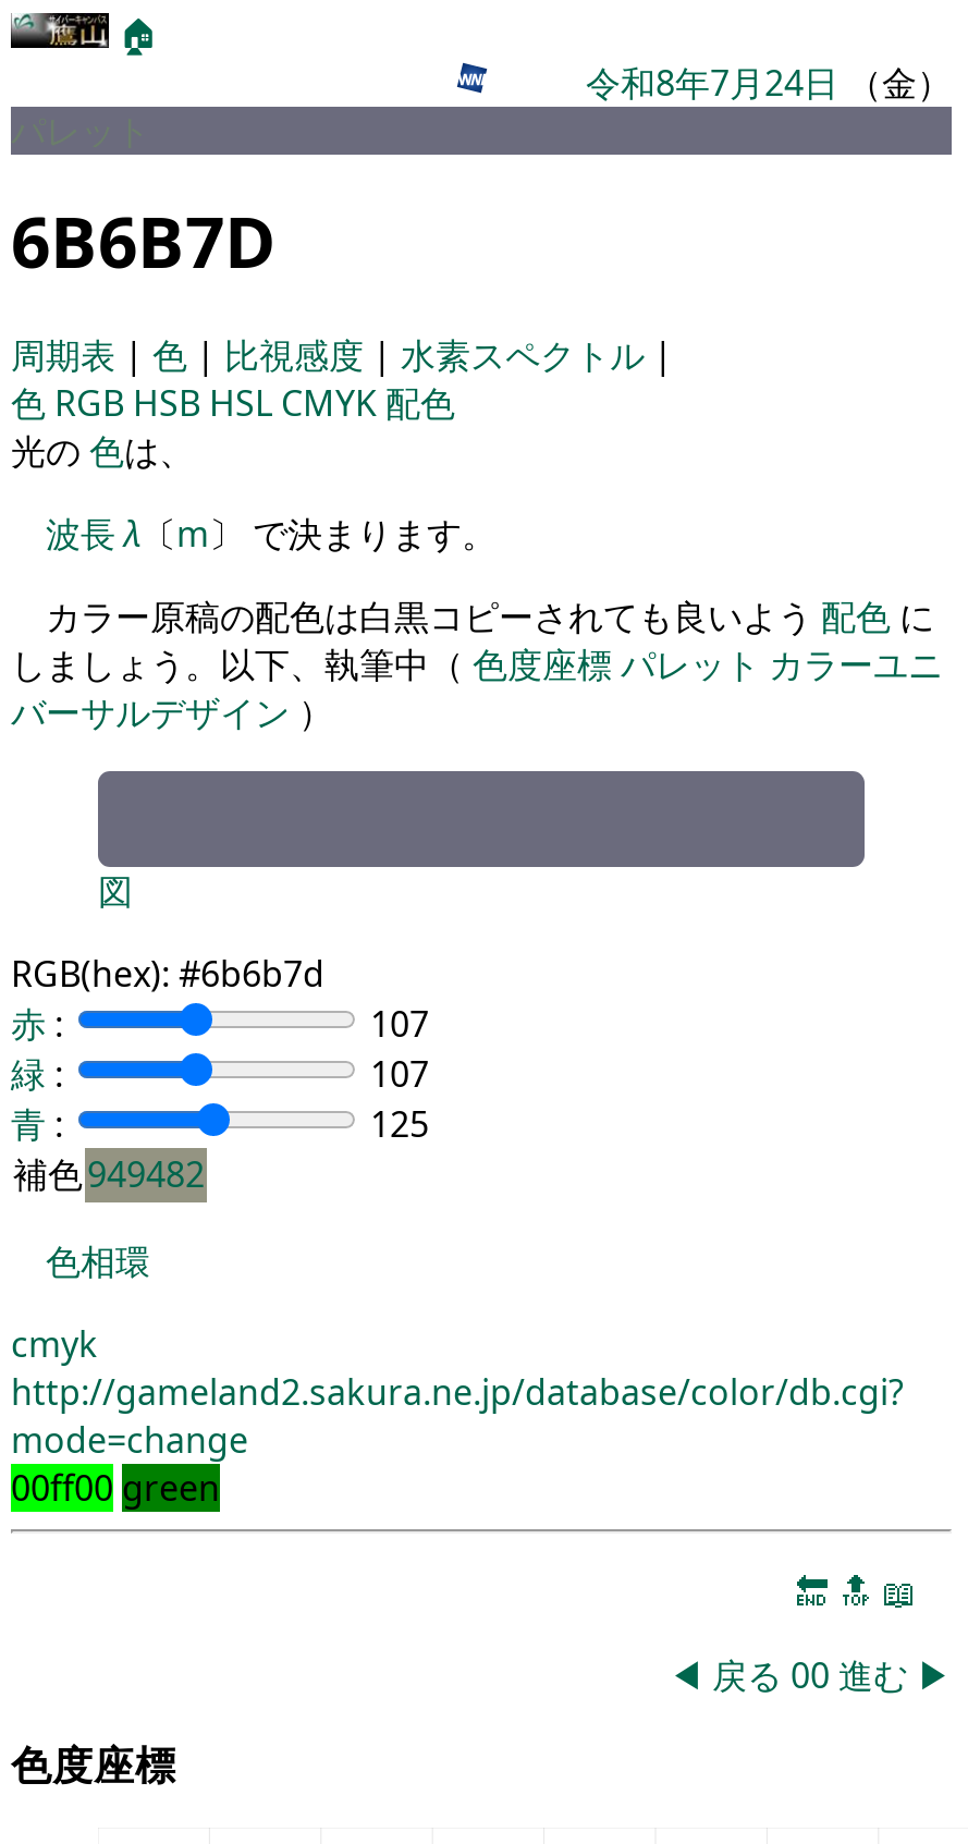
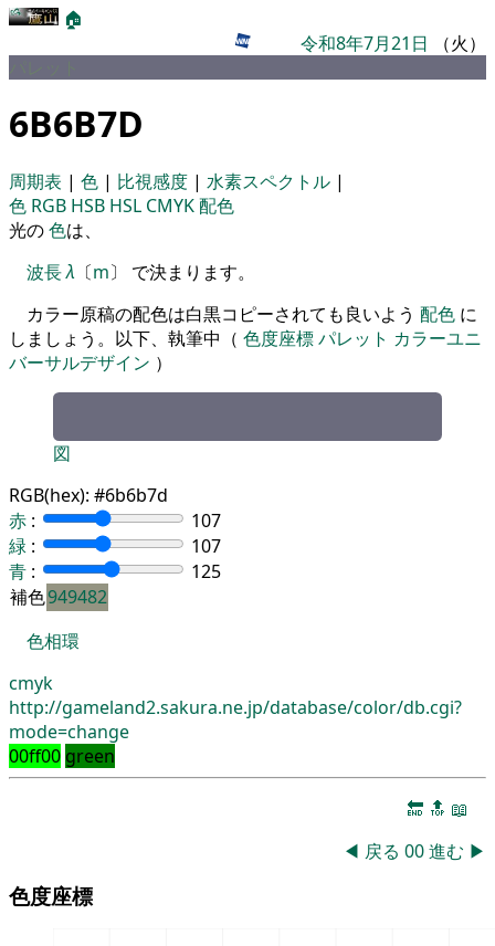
- 令和8年7月24日（金）
+ 令和8年7月21日（火）
